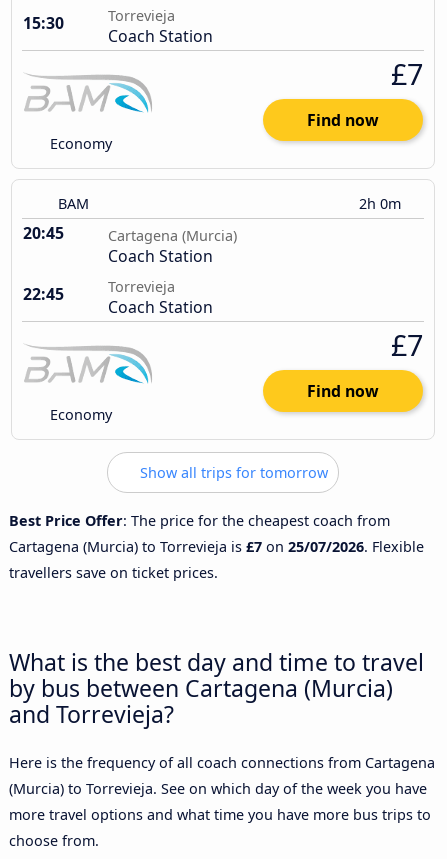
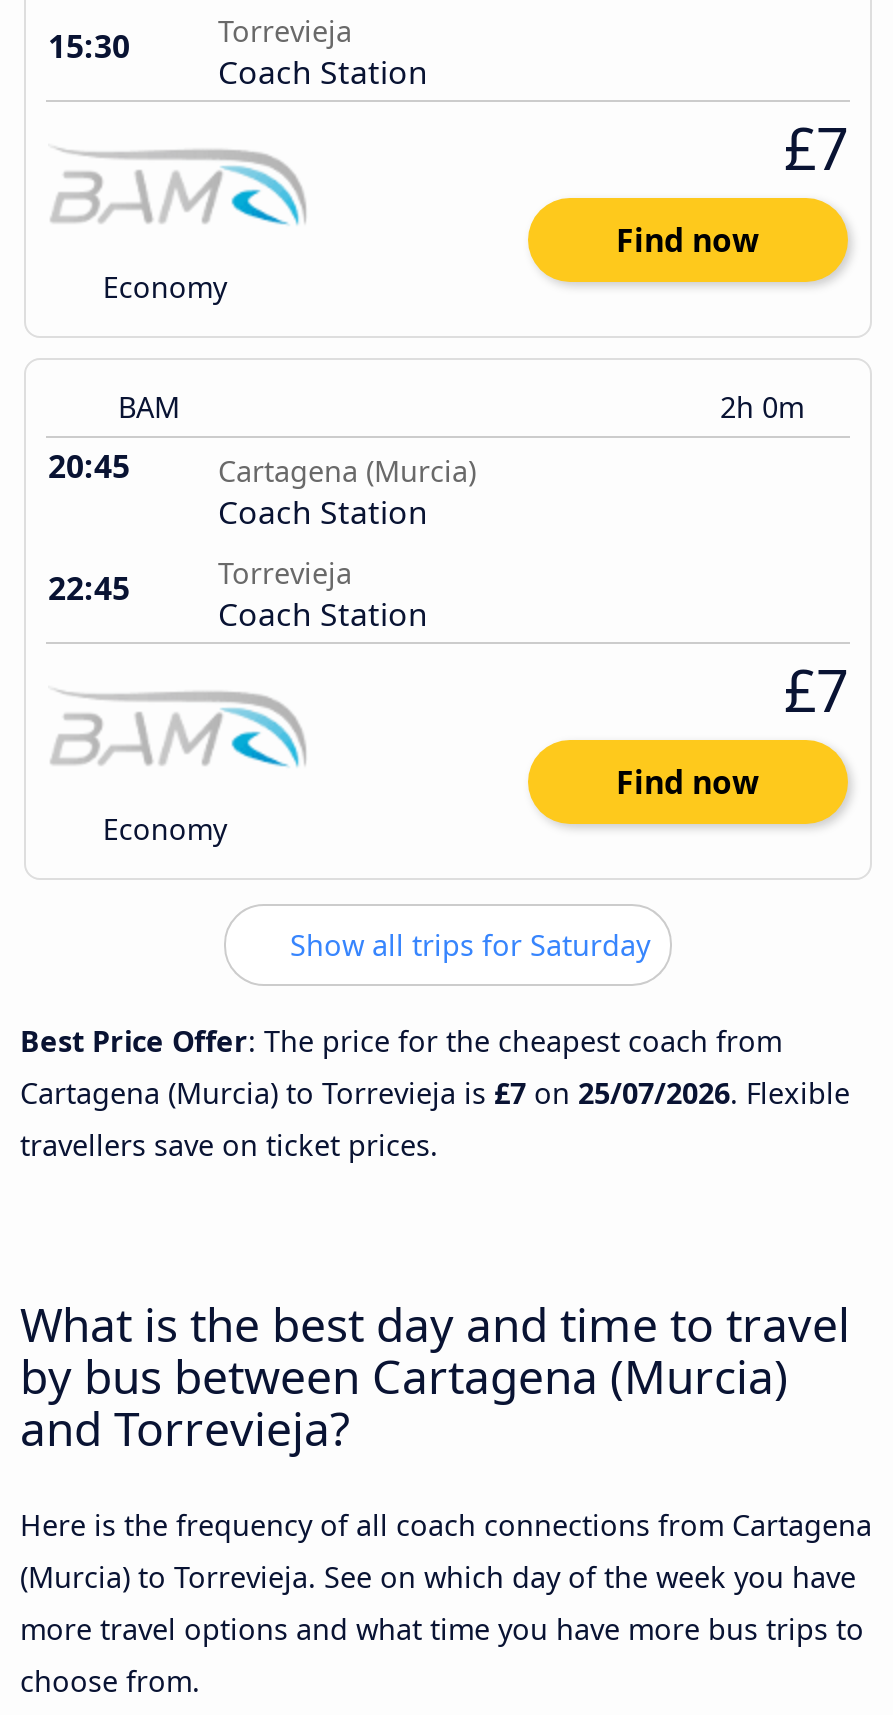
- Show all trips for tomorrow
+ Show all trips for Saturday
